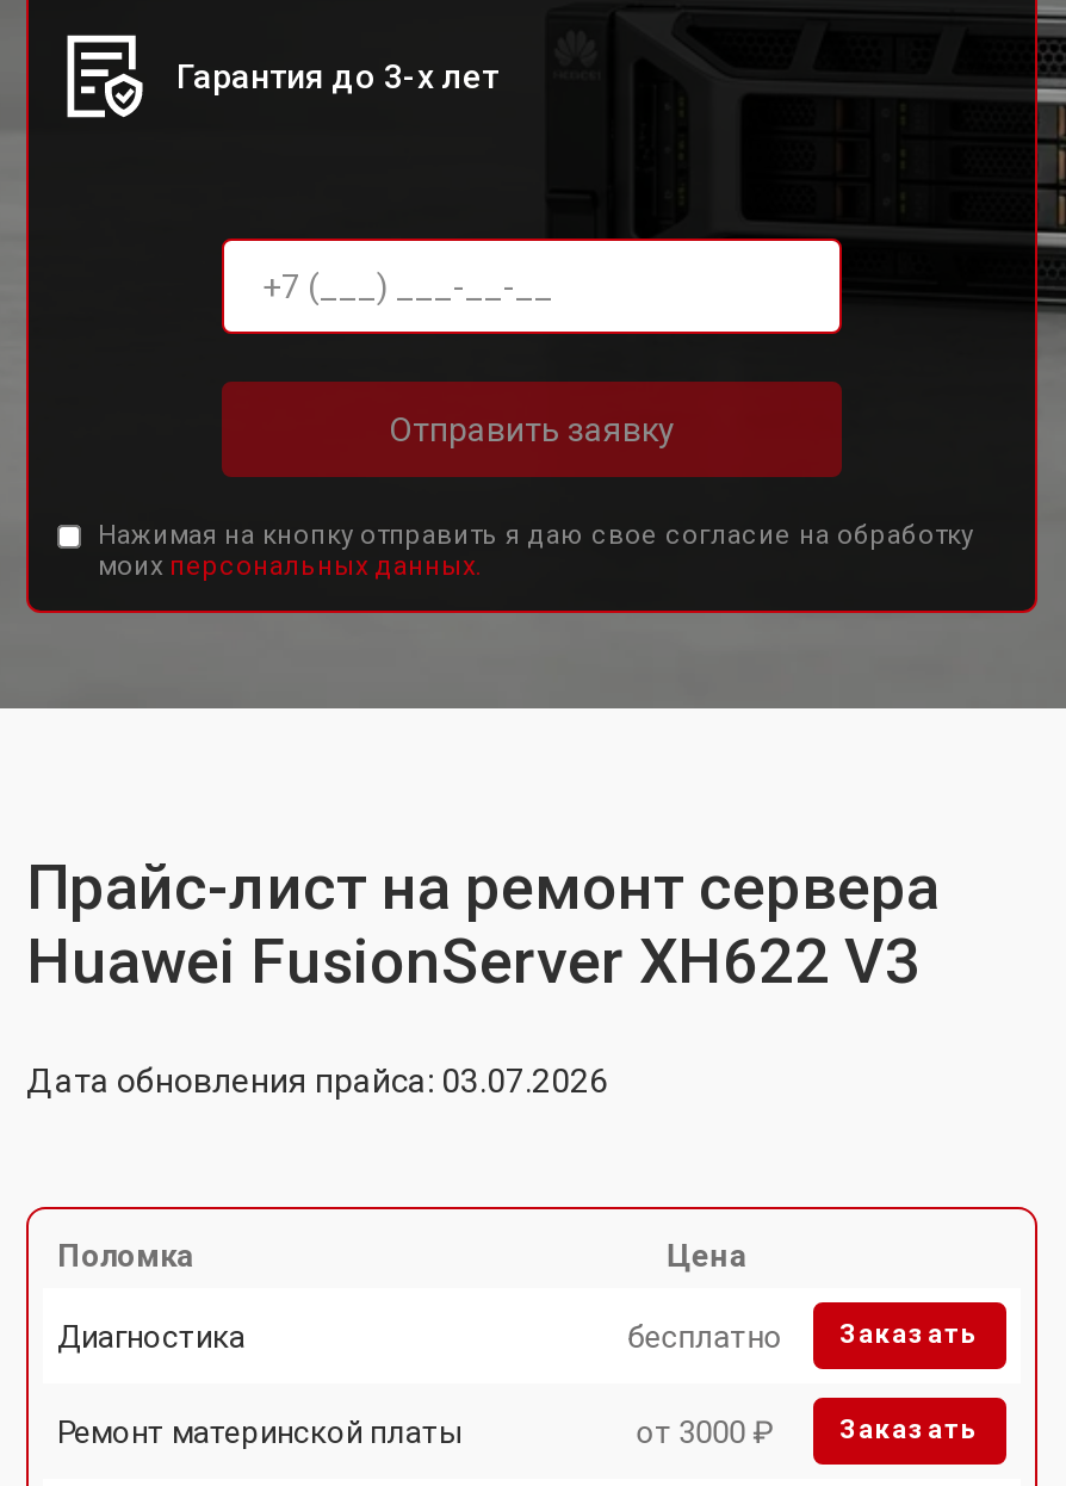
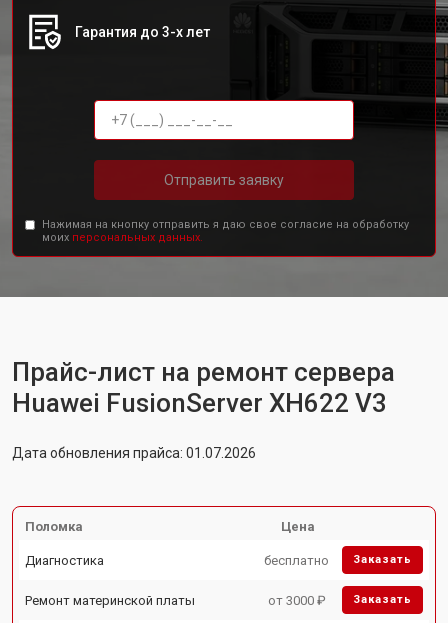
- Дата обновления прайса: 03.07.2026
+ Дата обновления прайса: 01.07.2026
